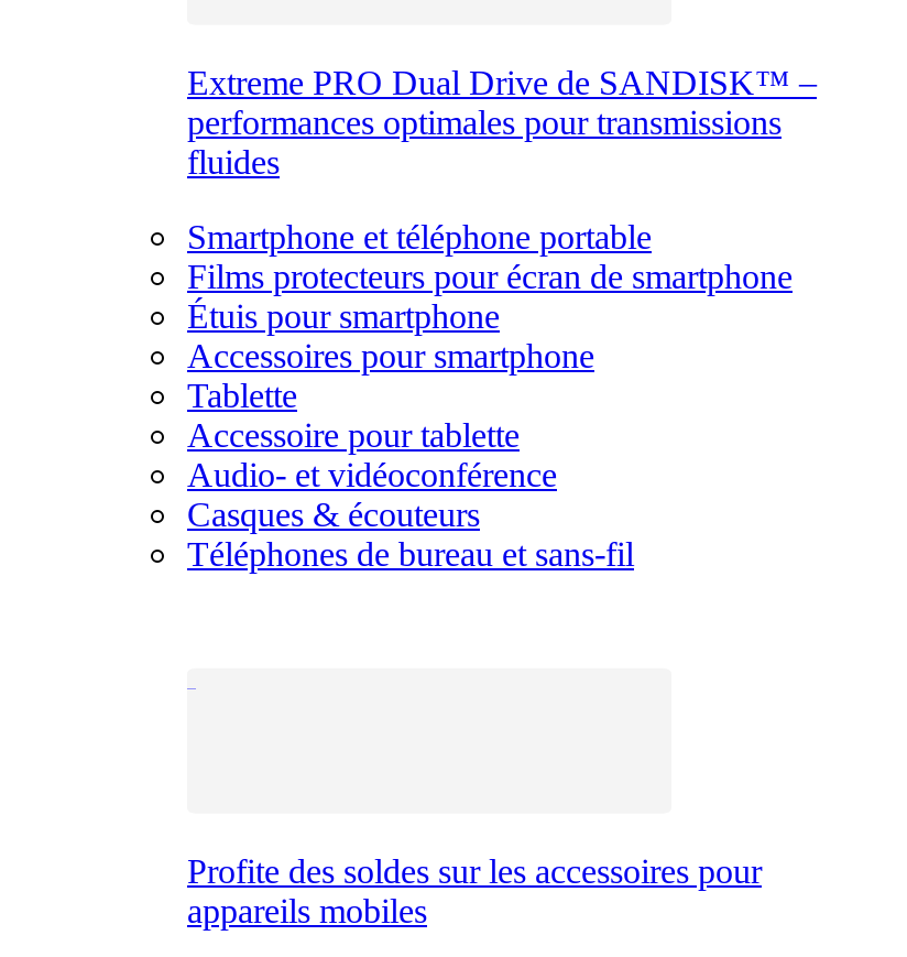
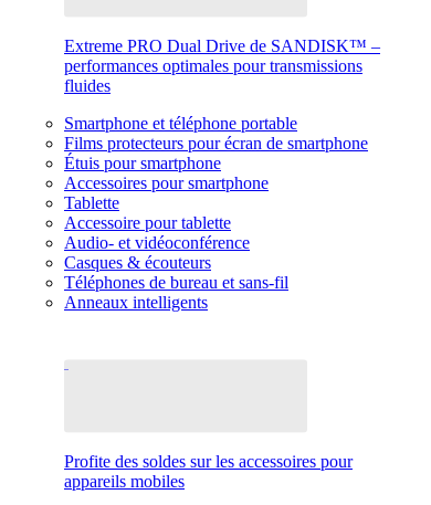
+ Anneaux intelligents
